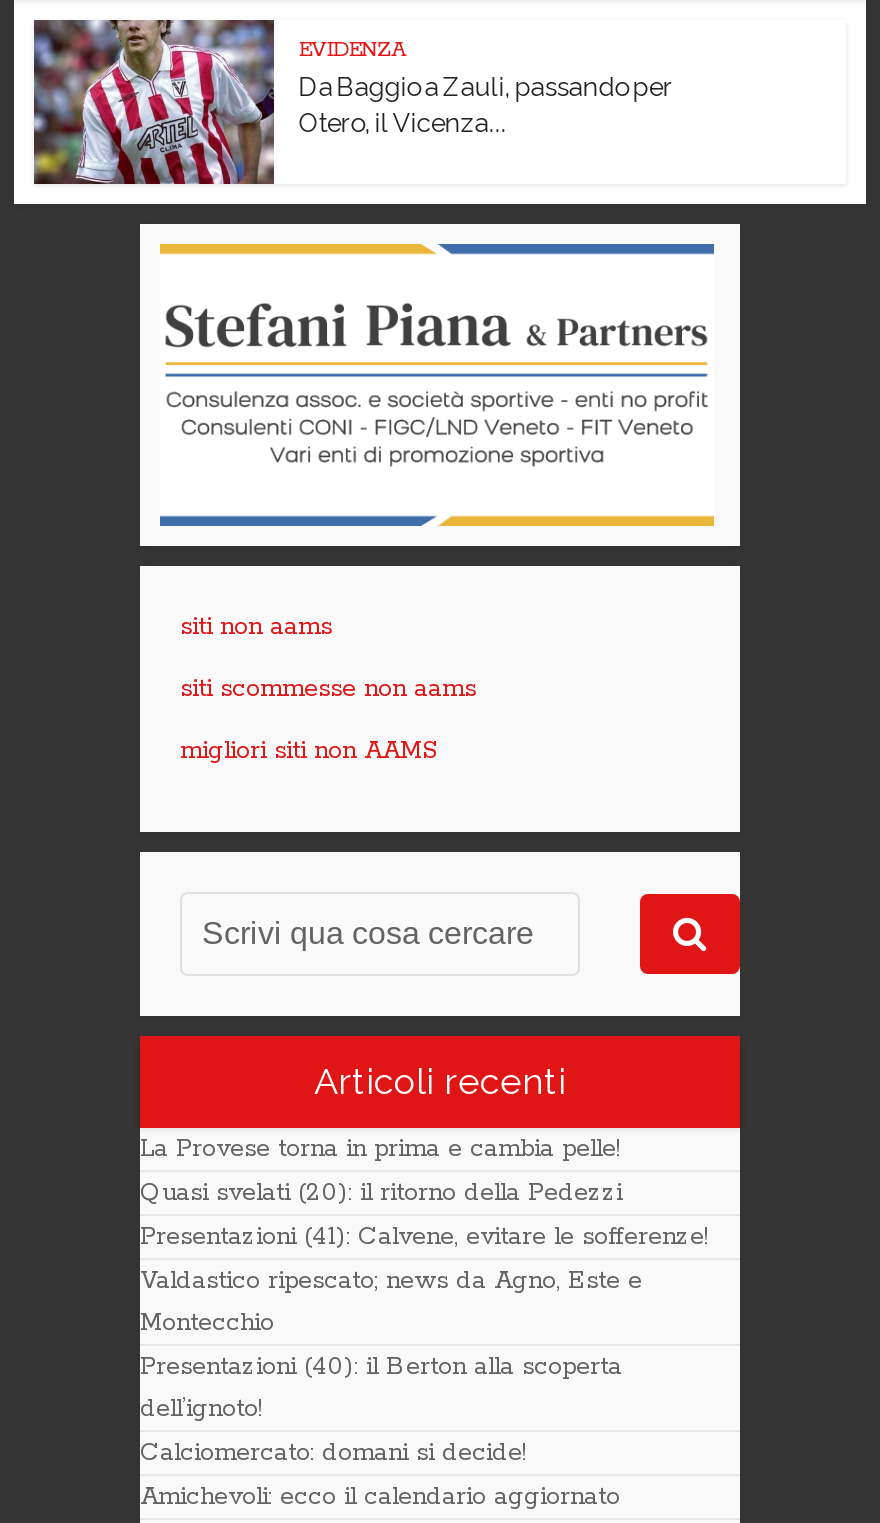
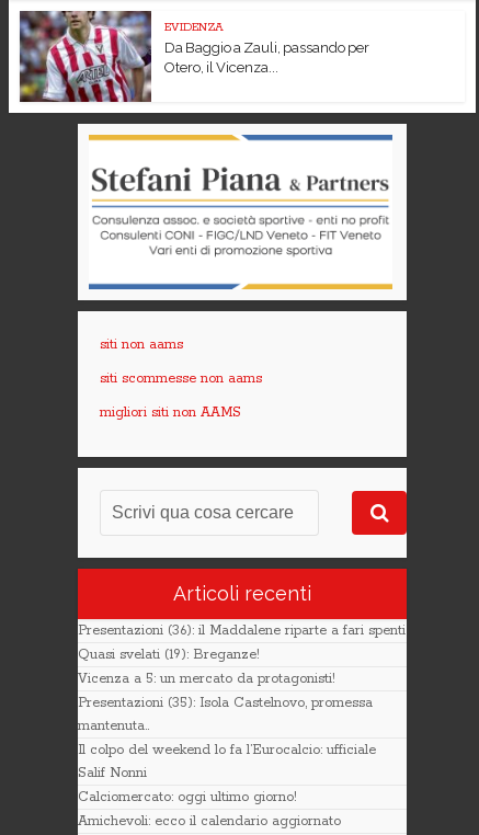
- La Provese torna in prima e cambia pelle!
+ Presentazioni (36): il Maddalene riparte a fari spenti

- Quasi svelati (20): il ritorno della Pedezzi
+ Quasi svelati (19): Breganze!

- Presentazioni (41): Calvene, evitare le sofferenze!
+ Vicenza a 5: un mercato da protagonisti!

- Valdastico ripescato; news da Agno, Este e
- Montecchio
+ Presentazioni (35): Isola Castelnovo, promessa
+ mantenuta..

- Presentazioni (40): il Berton alla scoperta
- dell’ignoto!
+ Il colpo del weekend lo fa l’Eurocalcio: ufficiale
+ Salif Nonni

- Calciomercato: domani si decide!
+ Calciomercato: oggi ultimo giorno!
